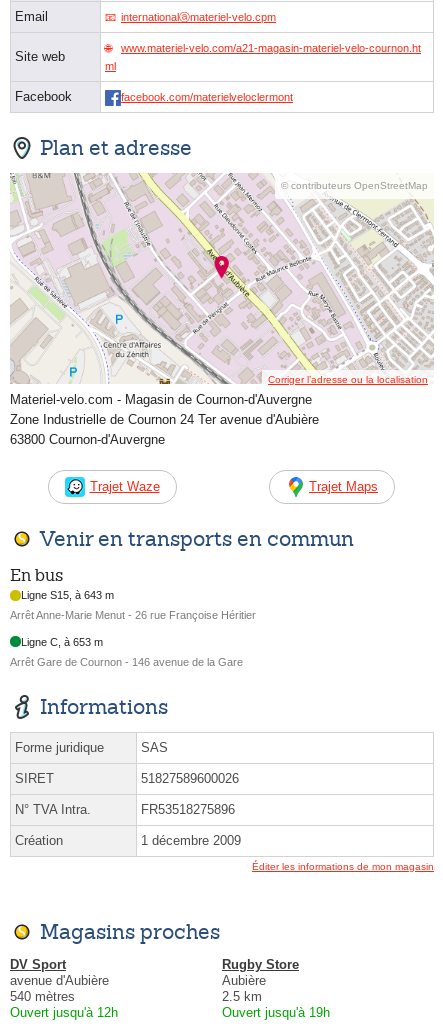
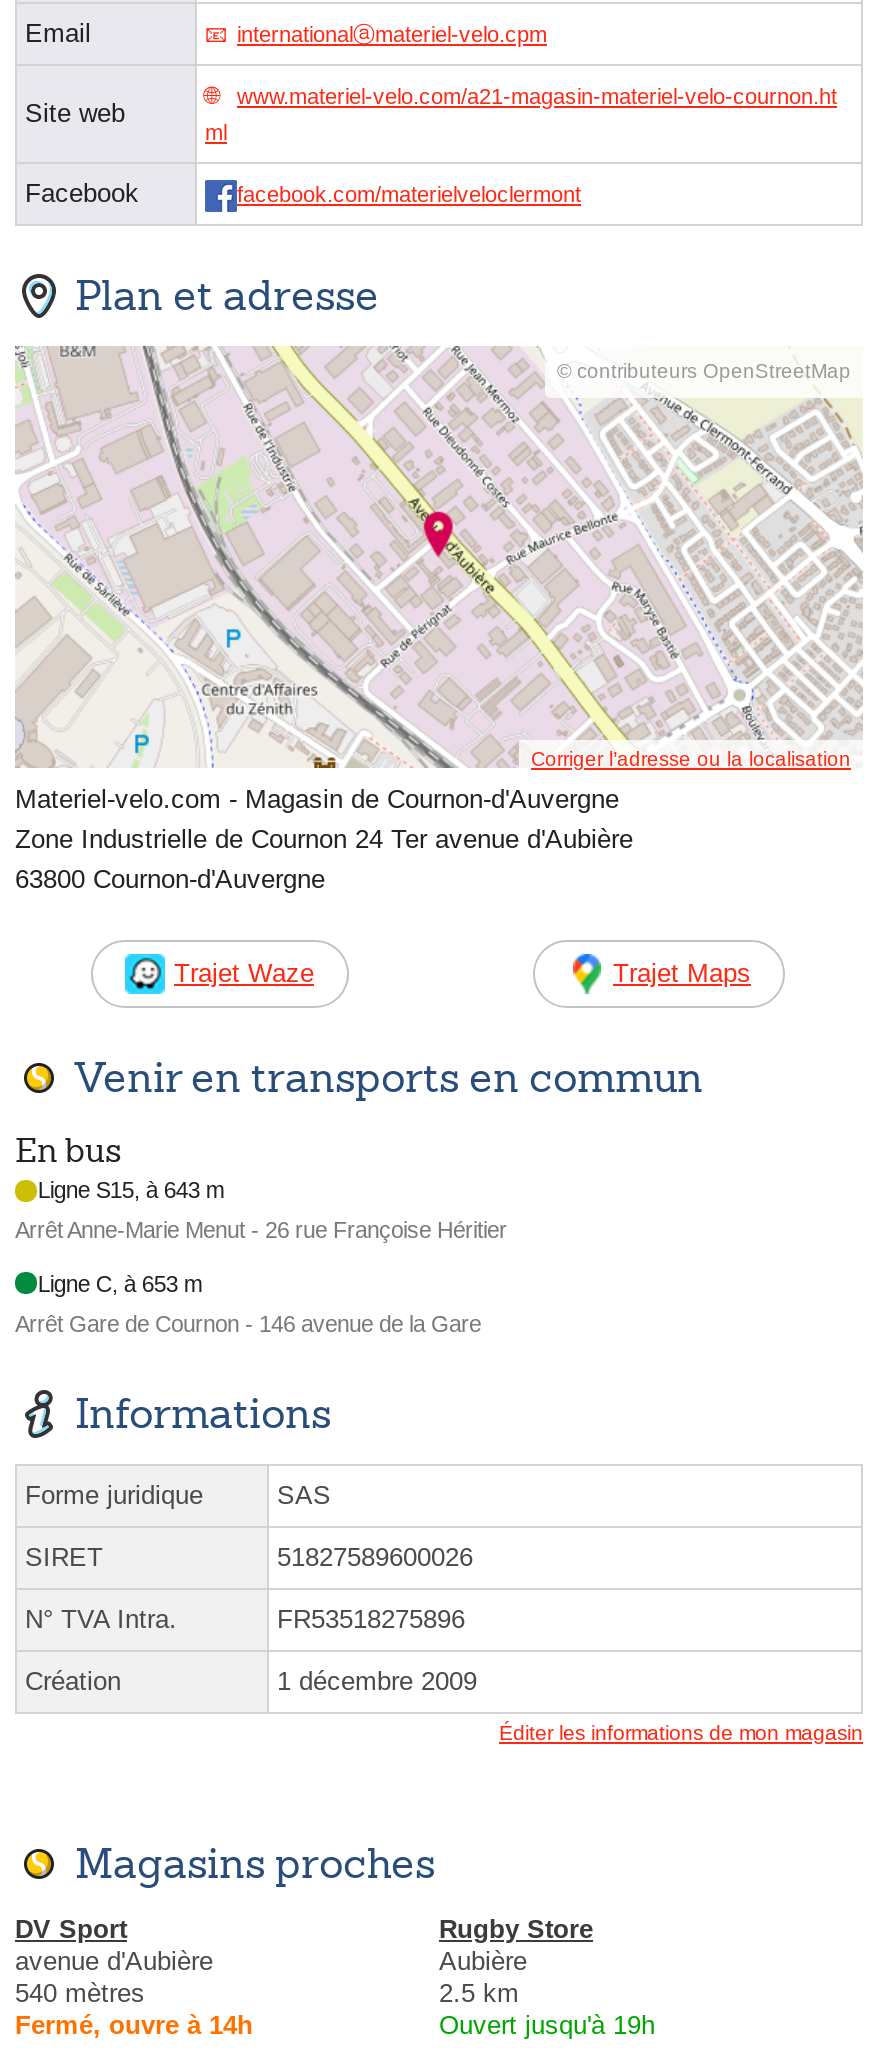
- Ouvert jusqu'à 12h
+ Fermé, ouvre à 14h
